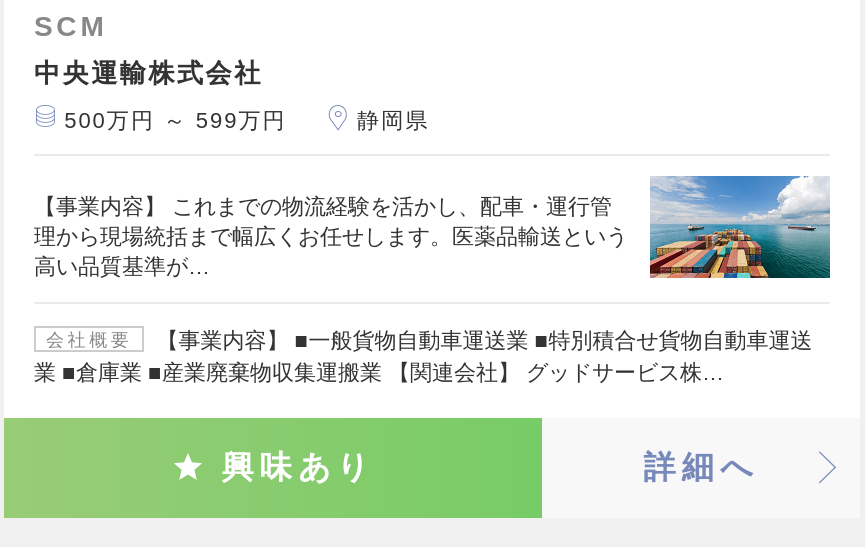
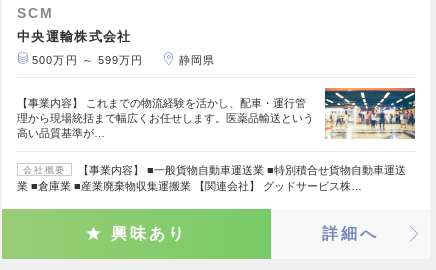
- [image]
+ [image]
